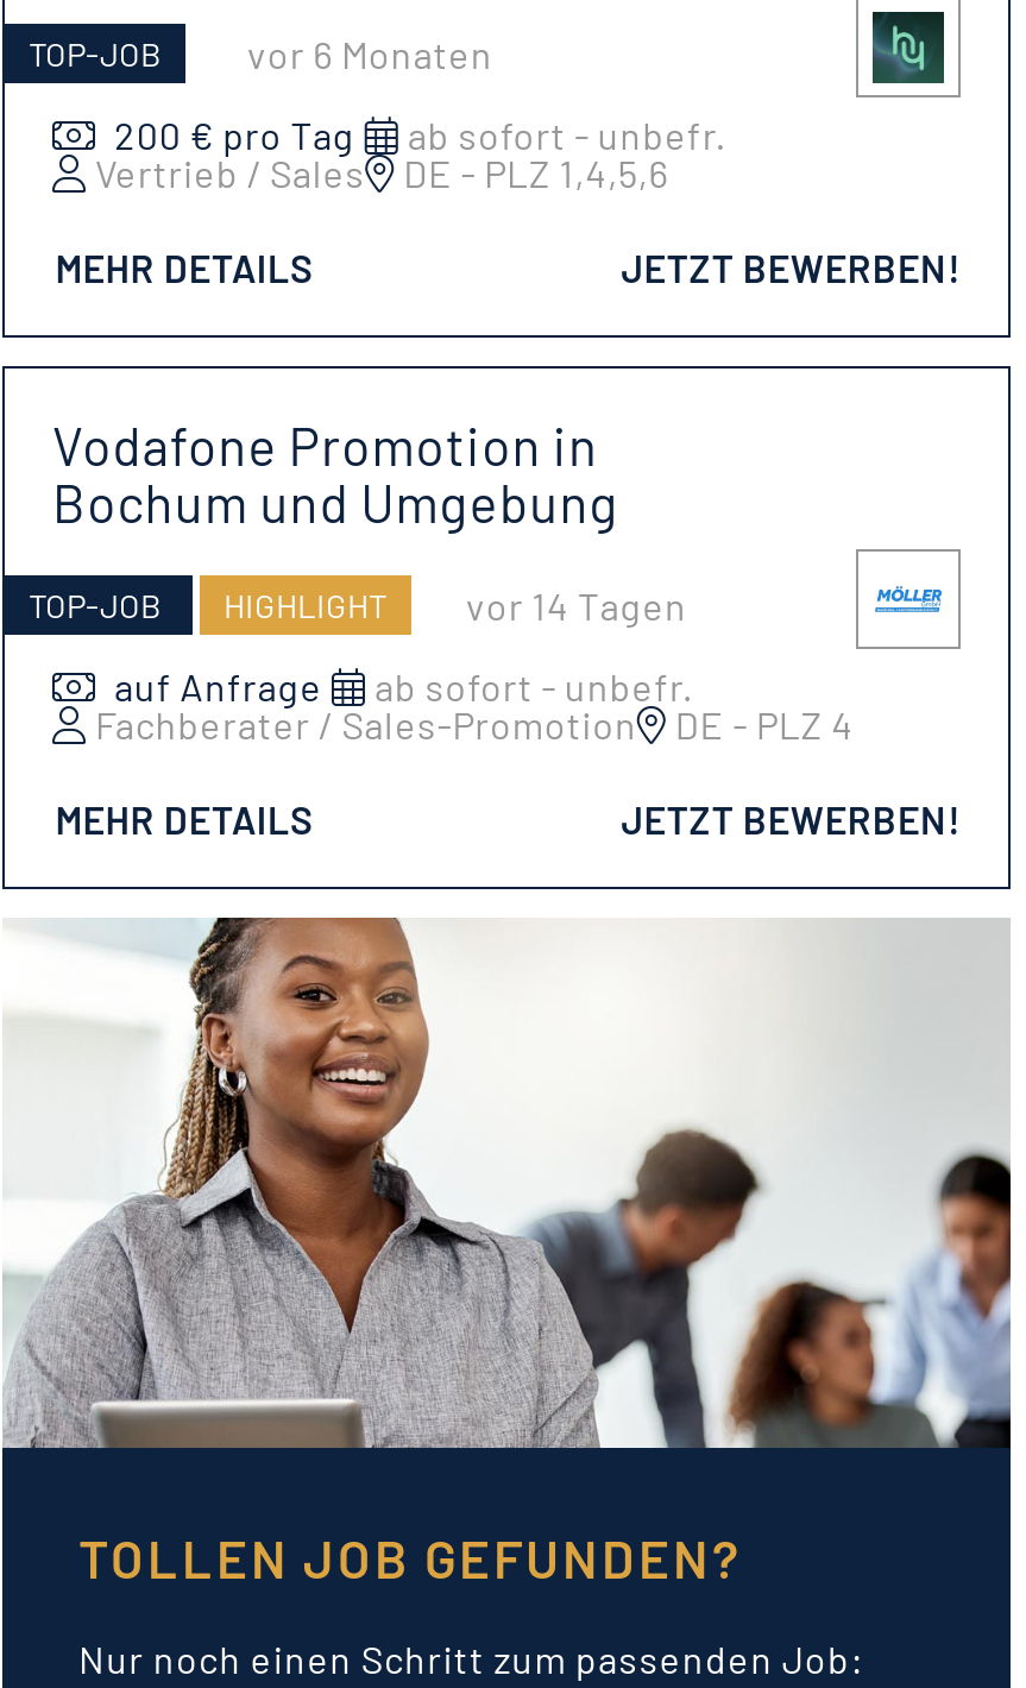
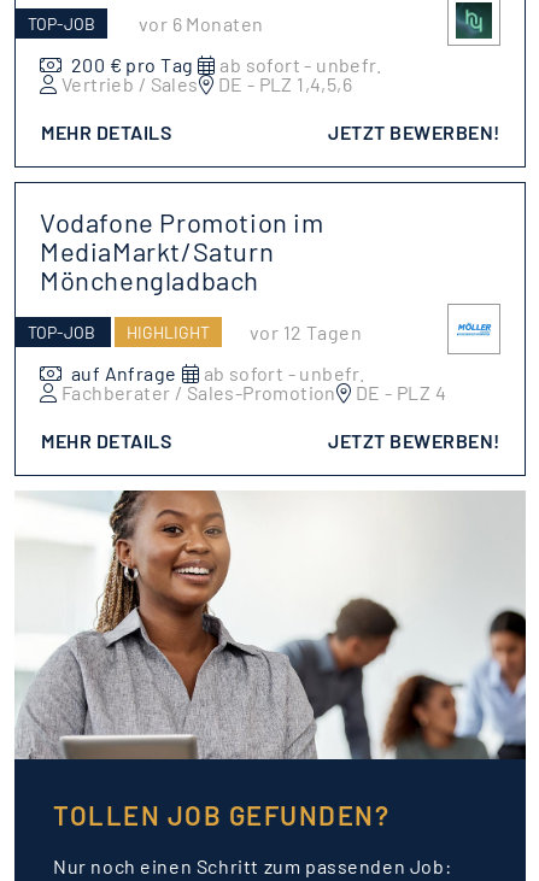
- Vodafone Promotion in
- Bochum und Umgebung
+ Vodafone Promotion im
+ MediaMarkt/Saturn
+ Mönchengladbach

- TOP-JOB HIGHLIGHT vor 14 Tagen
+ TOP-JOB HIGHLIGHT vor 12 Tagen
